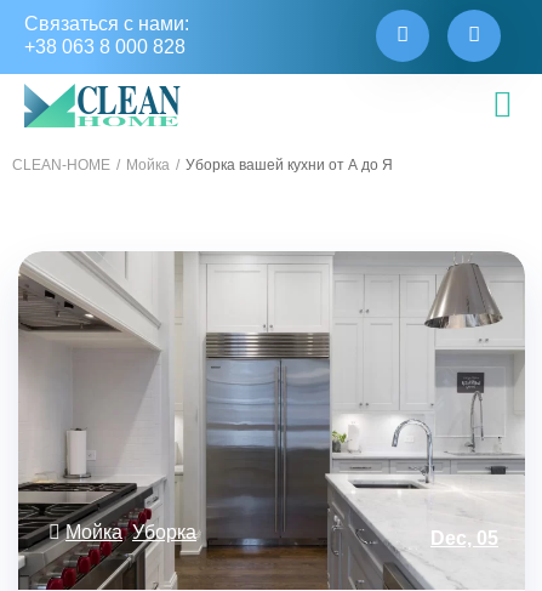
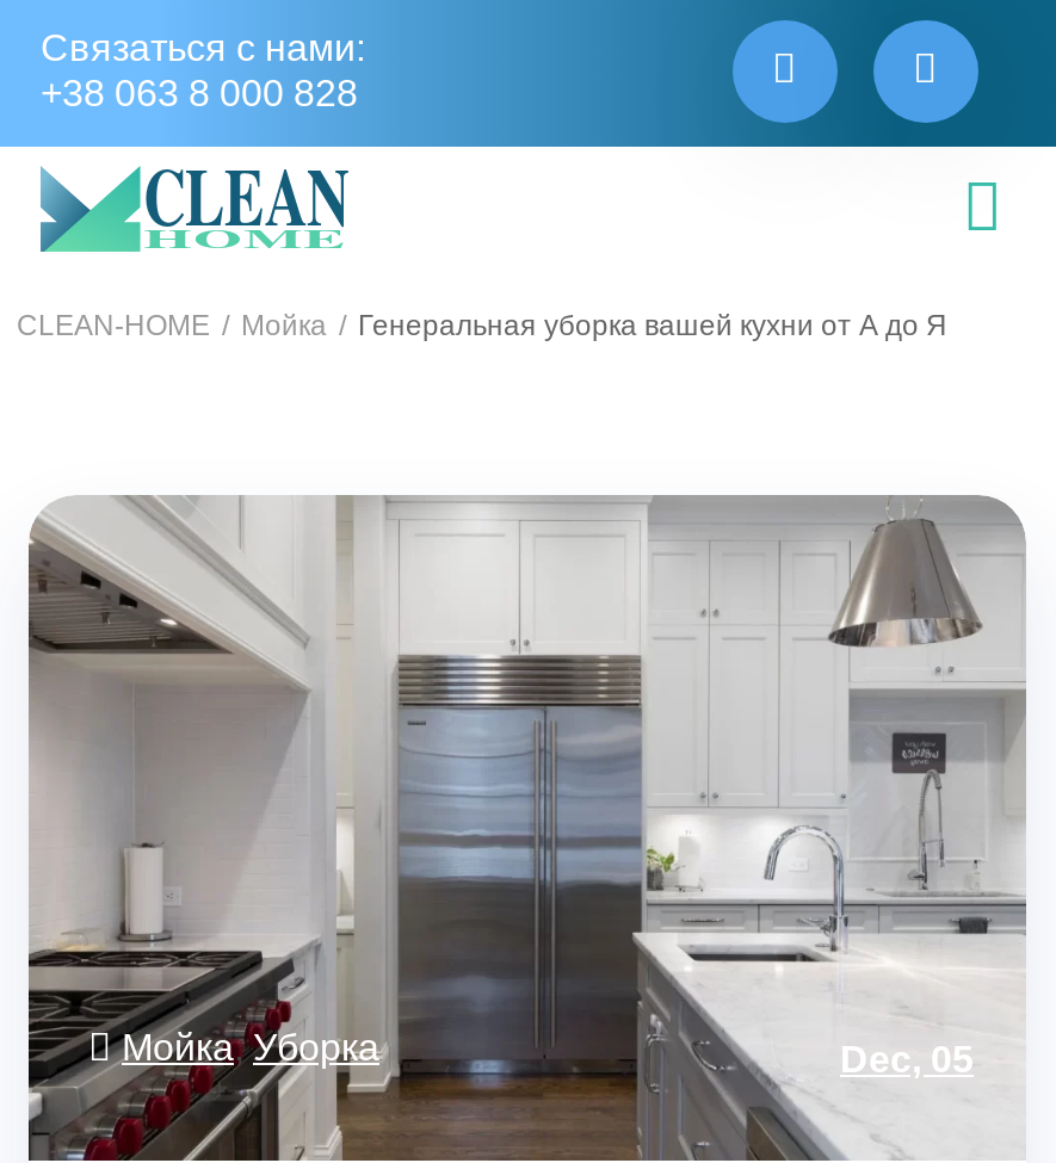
- Уборка вашей кухни от А до Я
+ Генеральная уборка вашей кухни от А до Я
